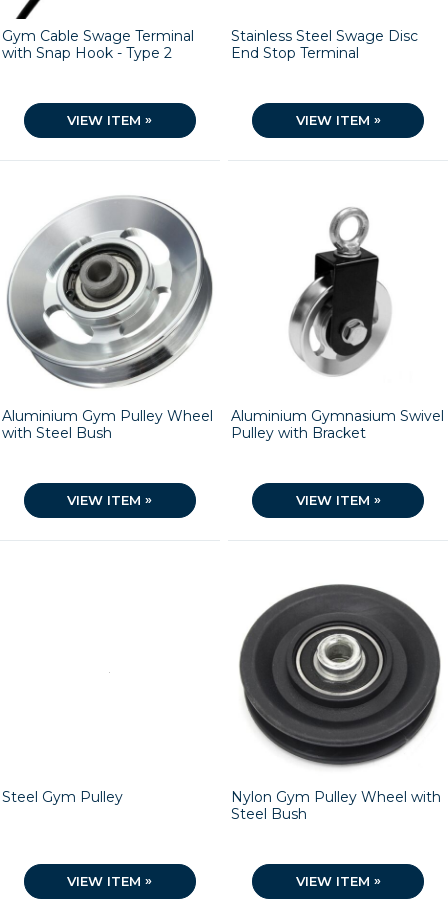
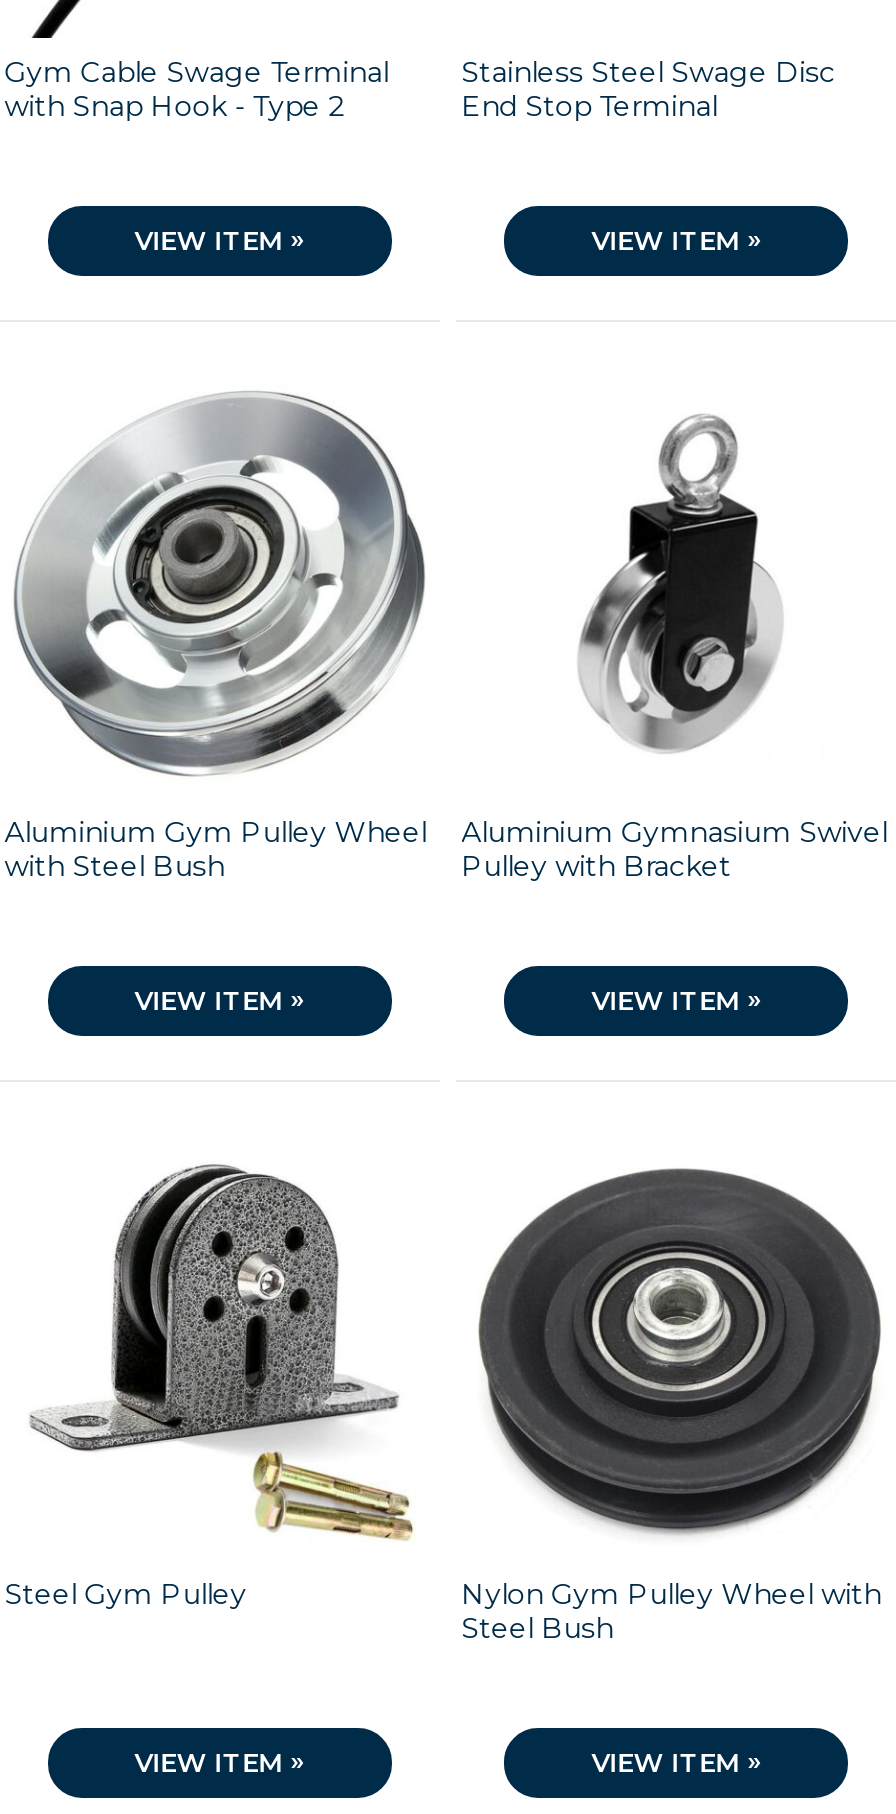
+ [image]
